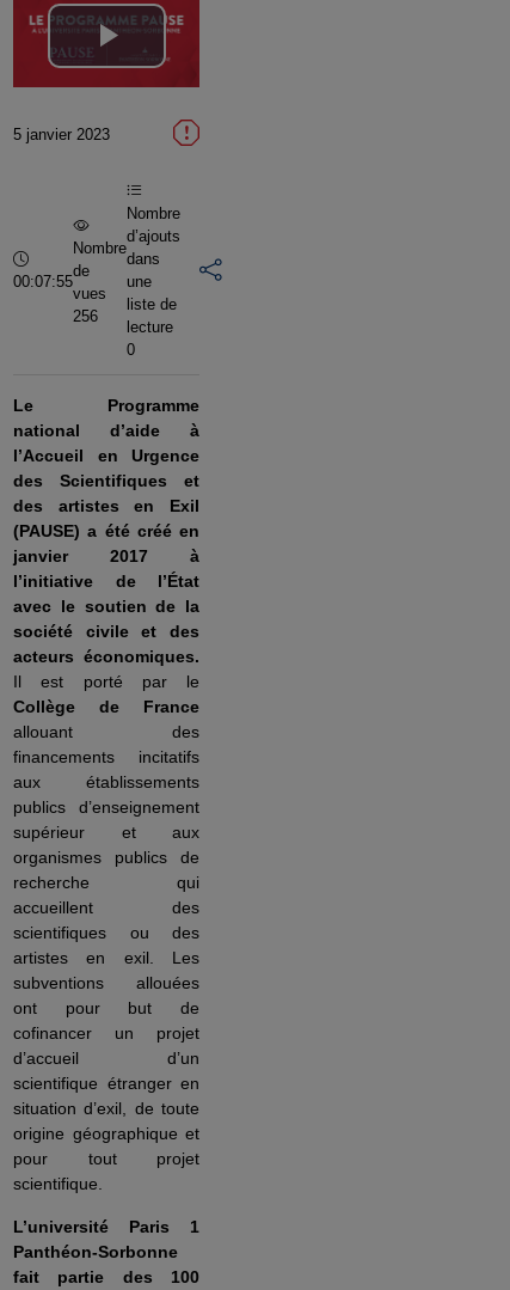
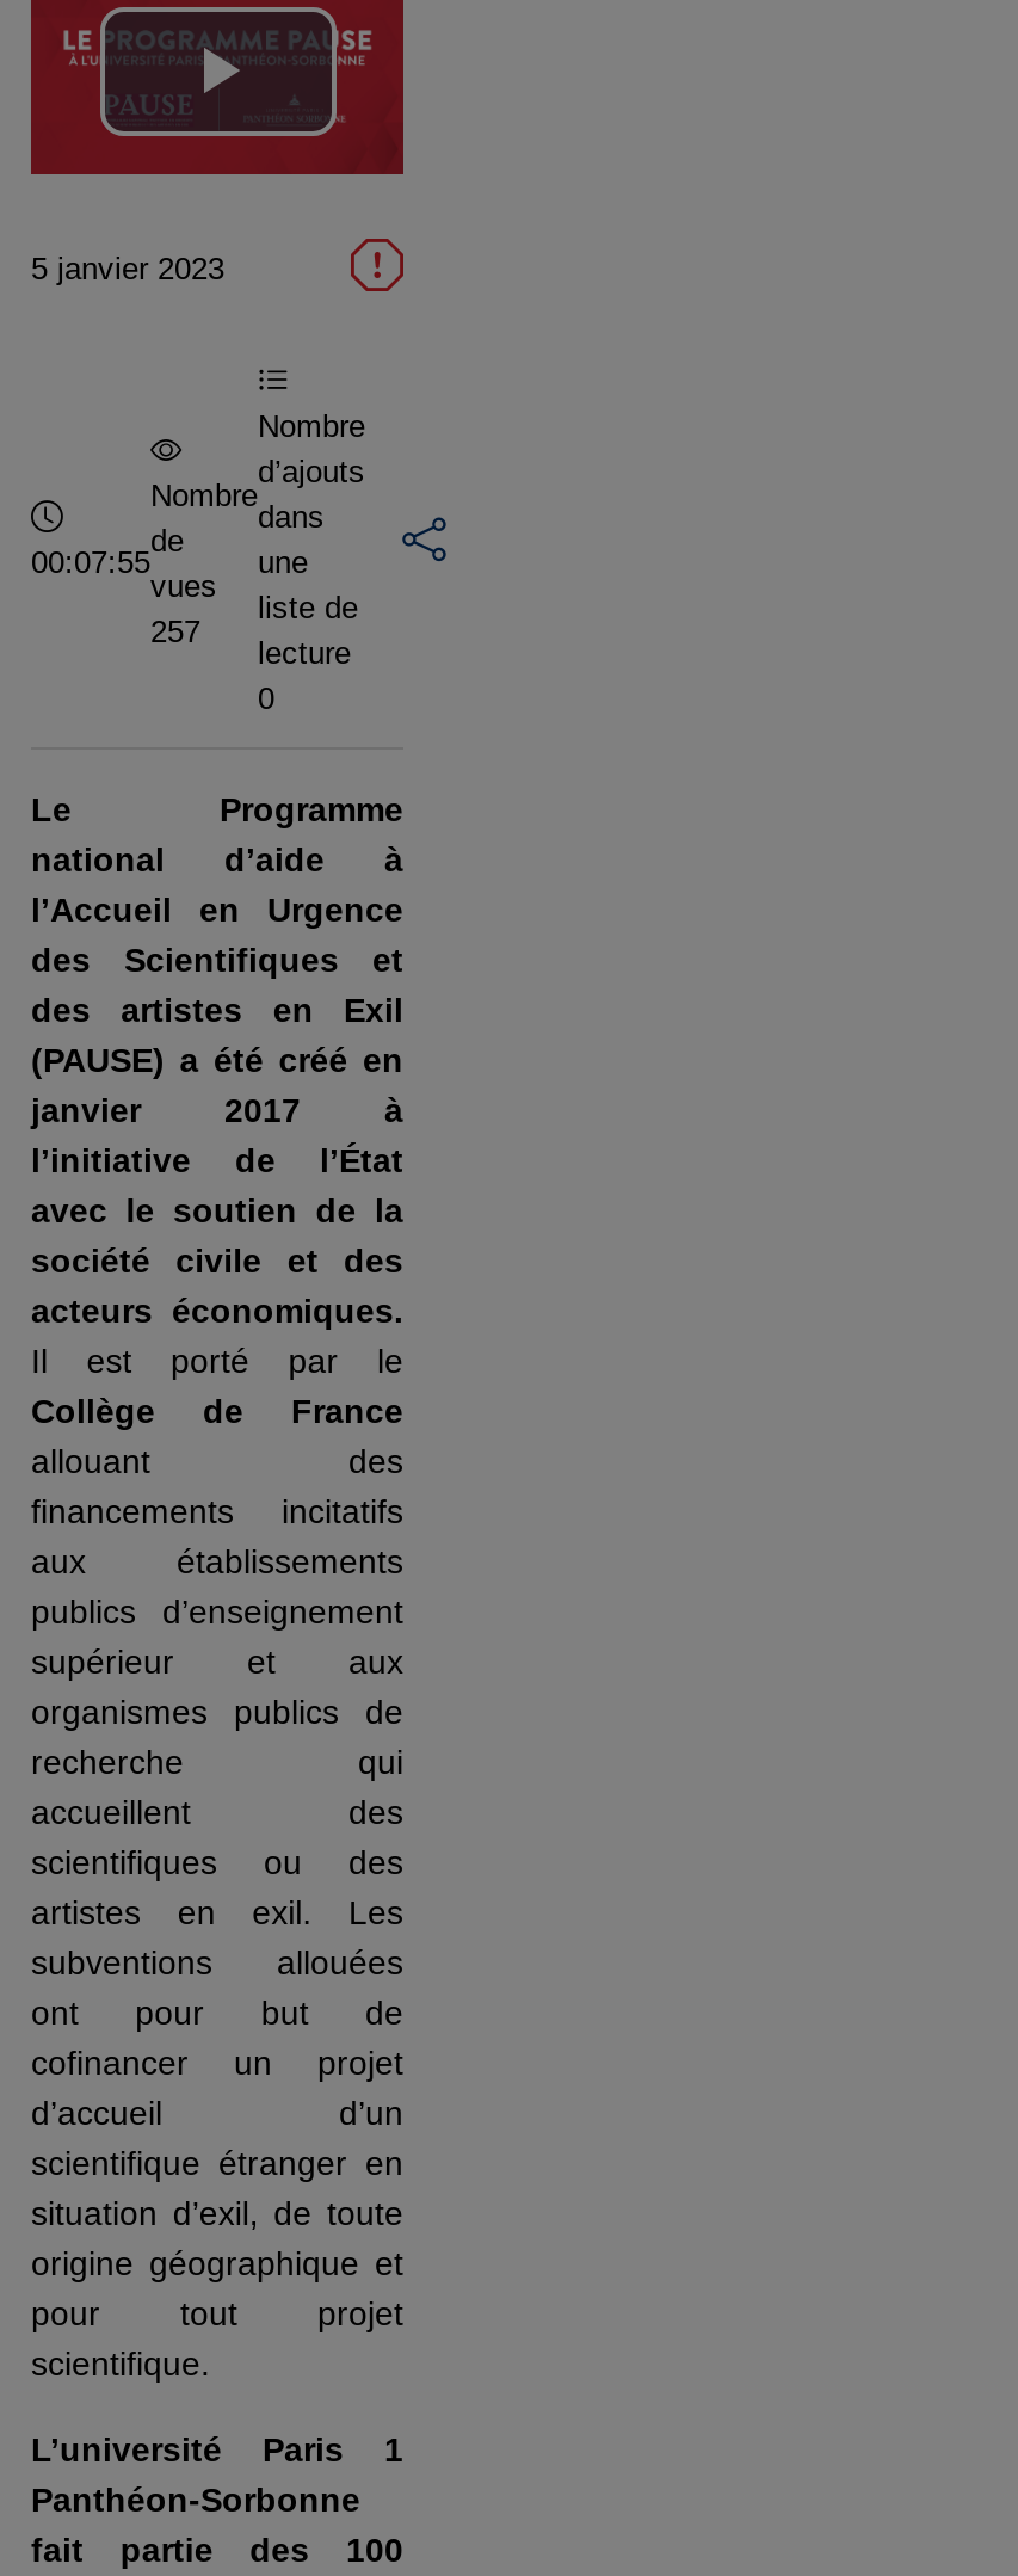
- 256
+ 257
